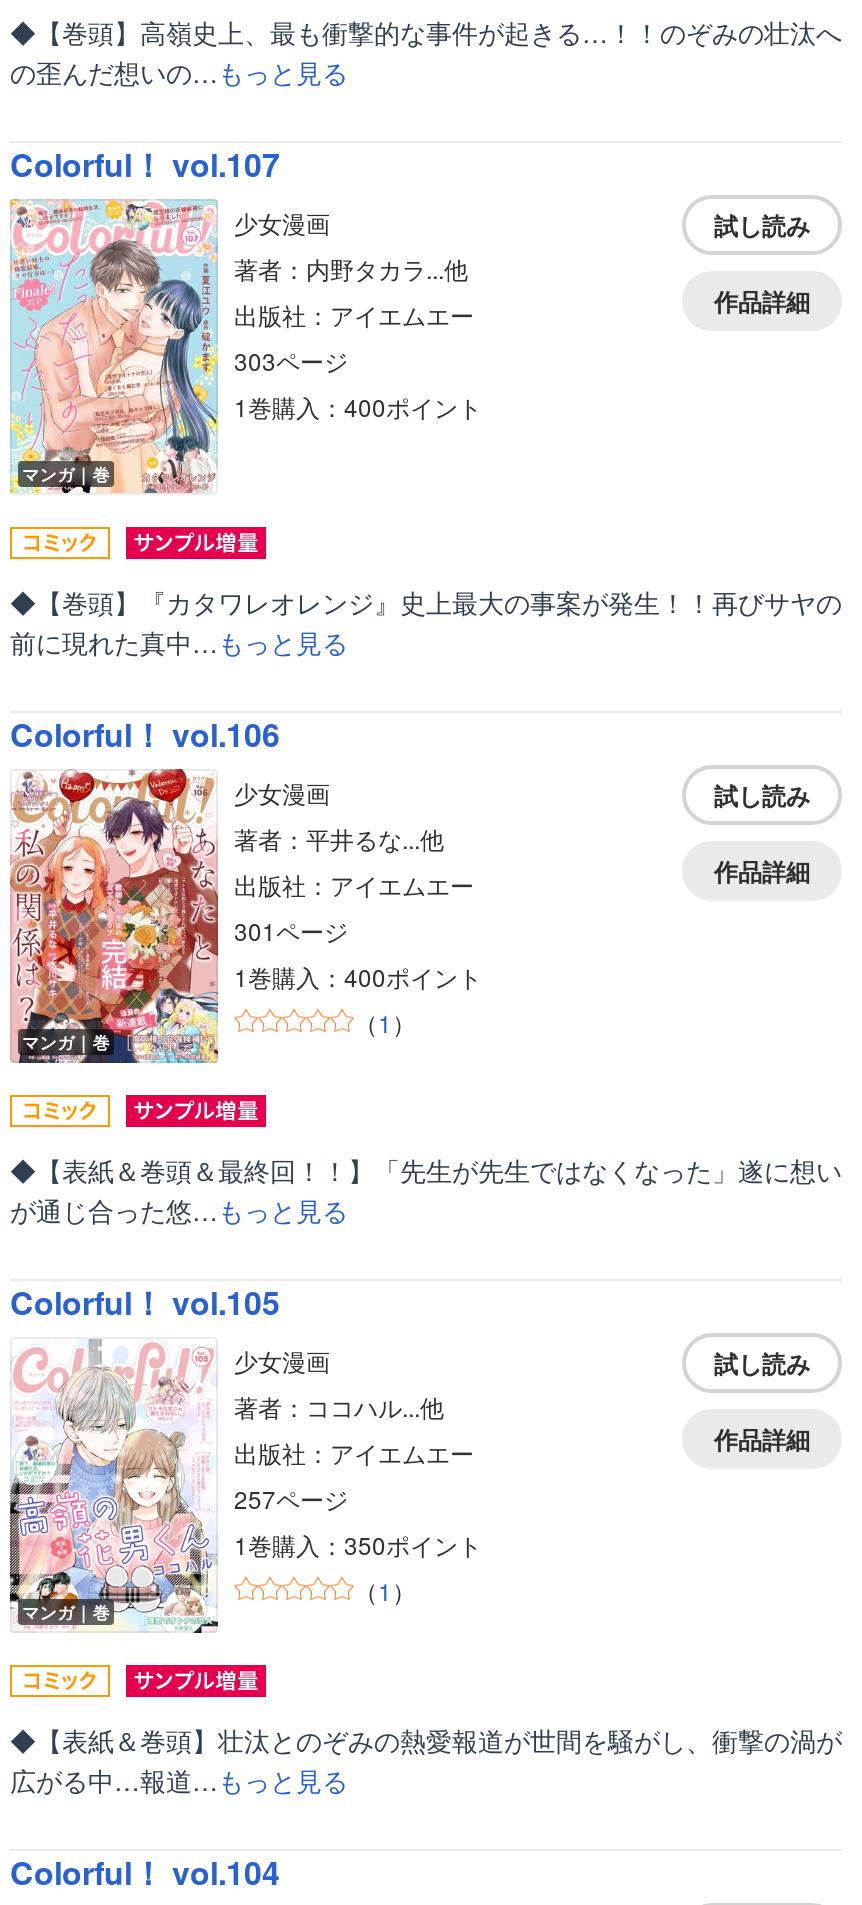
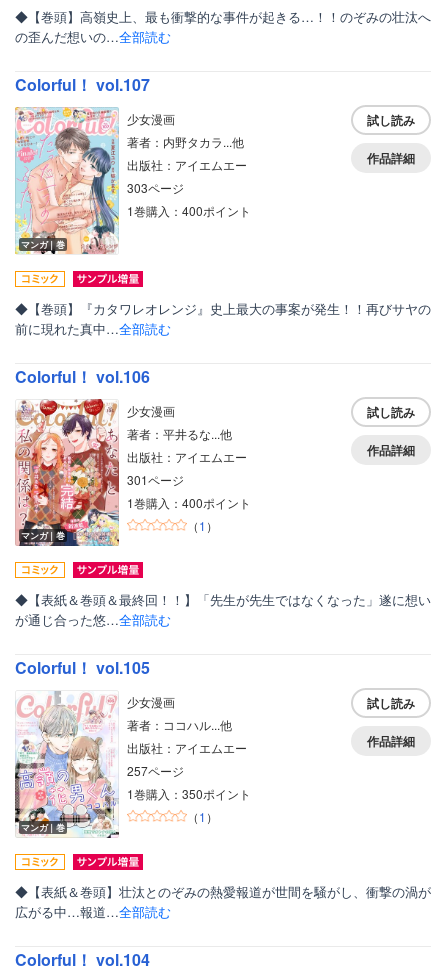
- の歪んだ想いの…もっと見る
+ の歪んだ想いの…全部読む

- 前に現れた真中…もっと見る
+ 前に現れた真中…全部読む

- が通じ合った悠…もっと見る
+ が通じ合った悠…全部読む

- 広がる中…報道…もっと見る
+ 広がる中…報道…全部読む
